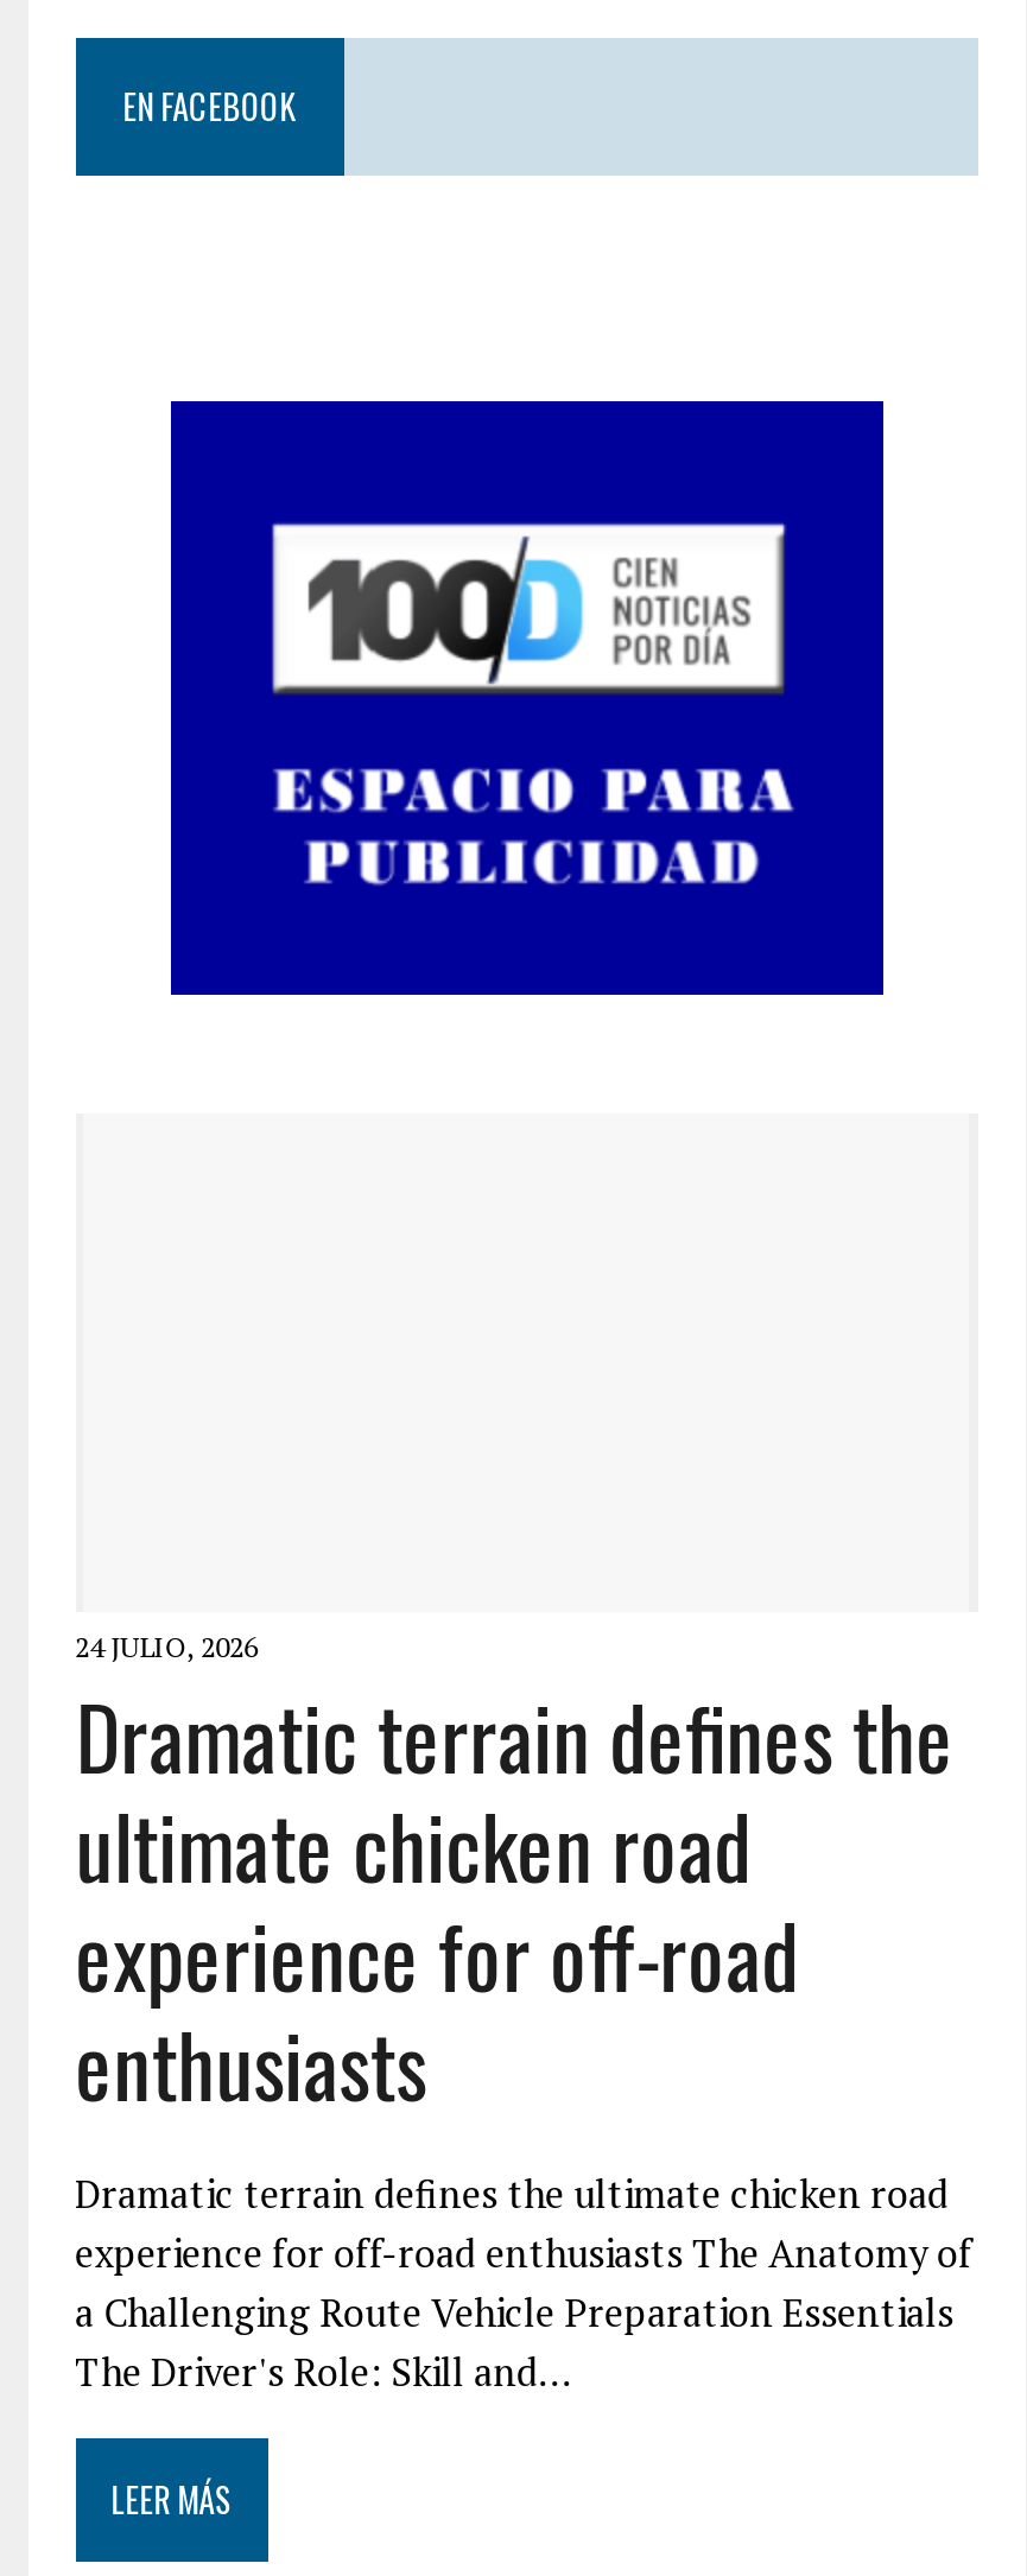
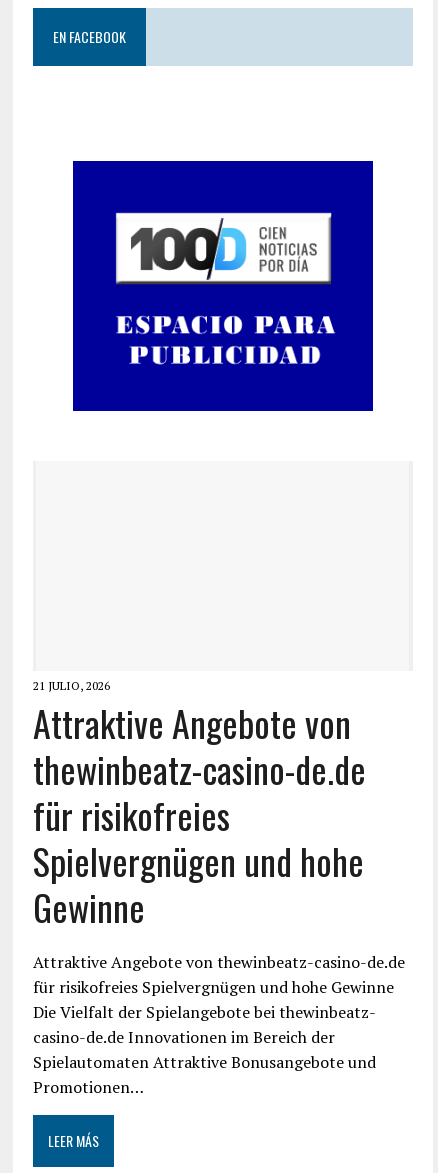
- 24 JULIO, 2026
- Dramatic terrain defines the
- ultimate chicken road
- experience for off-road
- enthusiasts
- Dramatic terrain defines the ultimate chicken road
- experience for off-road enthusiasts The Anatomy of
- a Challenging Route Vehicle Preparation Essentials
- The Driver's Role: Skill and…
+ 21 JULIO, 2026
+ Attraktive Angebote von
+ thewinbeatz-casino-de.de
+ für risikofreies
+ Spielvergnügen und hohe
+ Gewinne
+ Attraktive Angebote von thewinbeatz-casino-de.de
+ für risikofreies Spielvergnügen und hohe Gewinne
+ Die Vielfalt der Spielangebote bei thewinbeatz-
+ casino-de.de Innovationen im Bereich der
+ Spielautomaten Attraktive Bonusangebote und
+ Promotionen…
